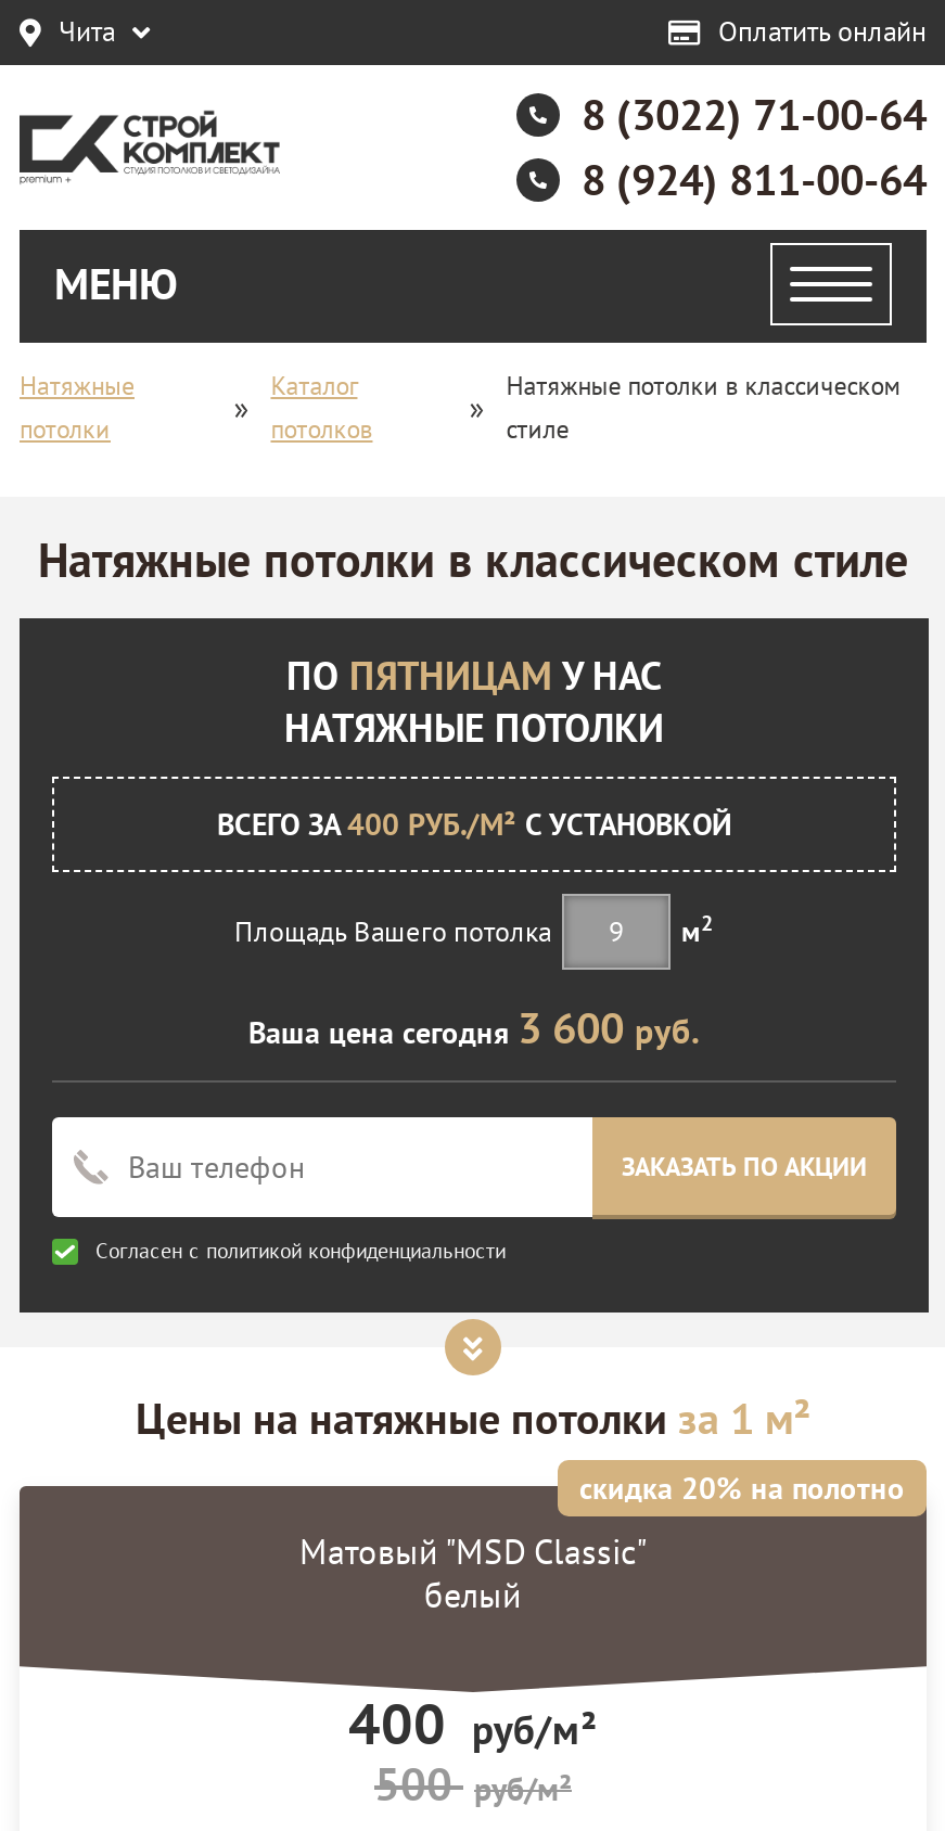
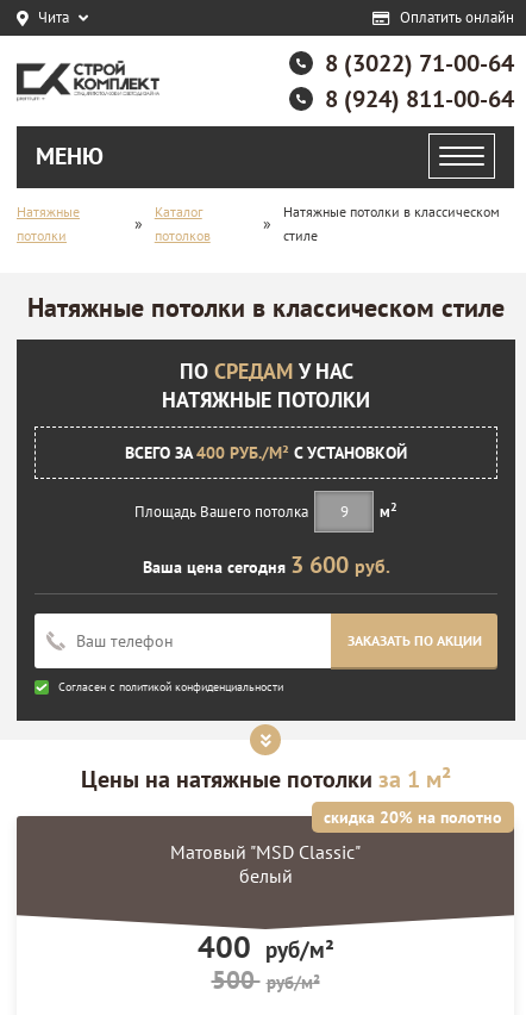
- ПО ПЯТНИЦАМ У НАС
+ ПО СРЕДАМ У НАС
